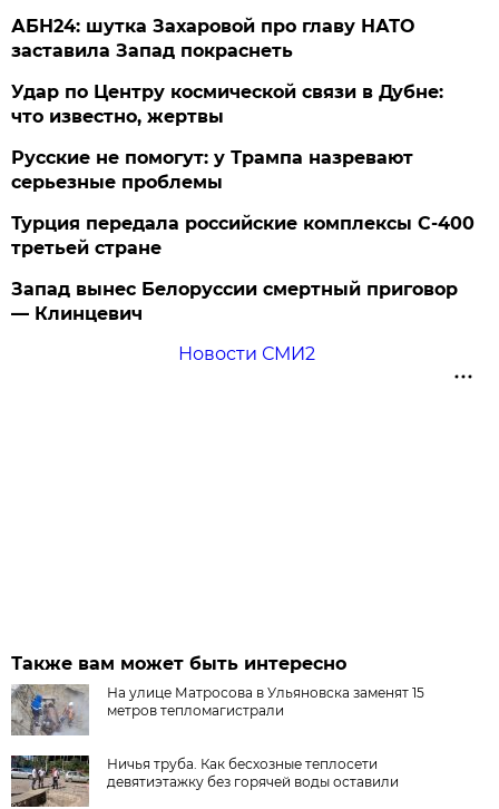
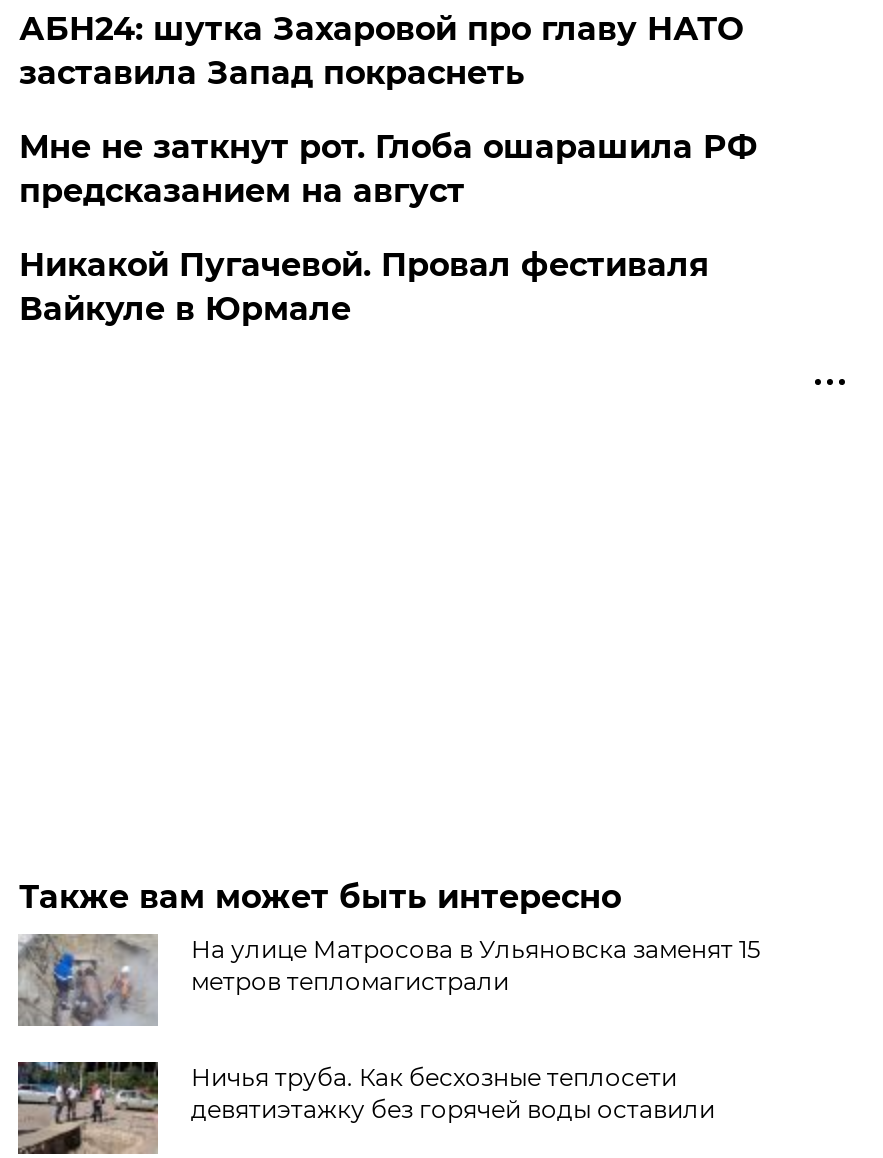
- Удар по Центру космической связи в Дубне:
- что известно, жертвы
- Русские не помогут: у Трампа назревают
- серьезные проблемы
- Турция передала российские комплексы С-400
- третьей стране
- Запад вынес Белоруссии смертный приговор
- — Клинцевич
- Новости СМИ2
+ Мне не заткнут рот. Глоба ошарашила РФ
+ предсказанием на август
+ Никакой Пугачевой. Провал фестиваля
+ Вайкуле в Юрмале
